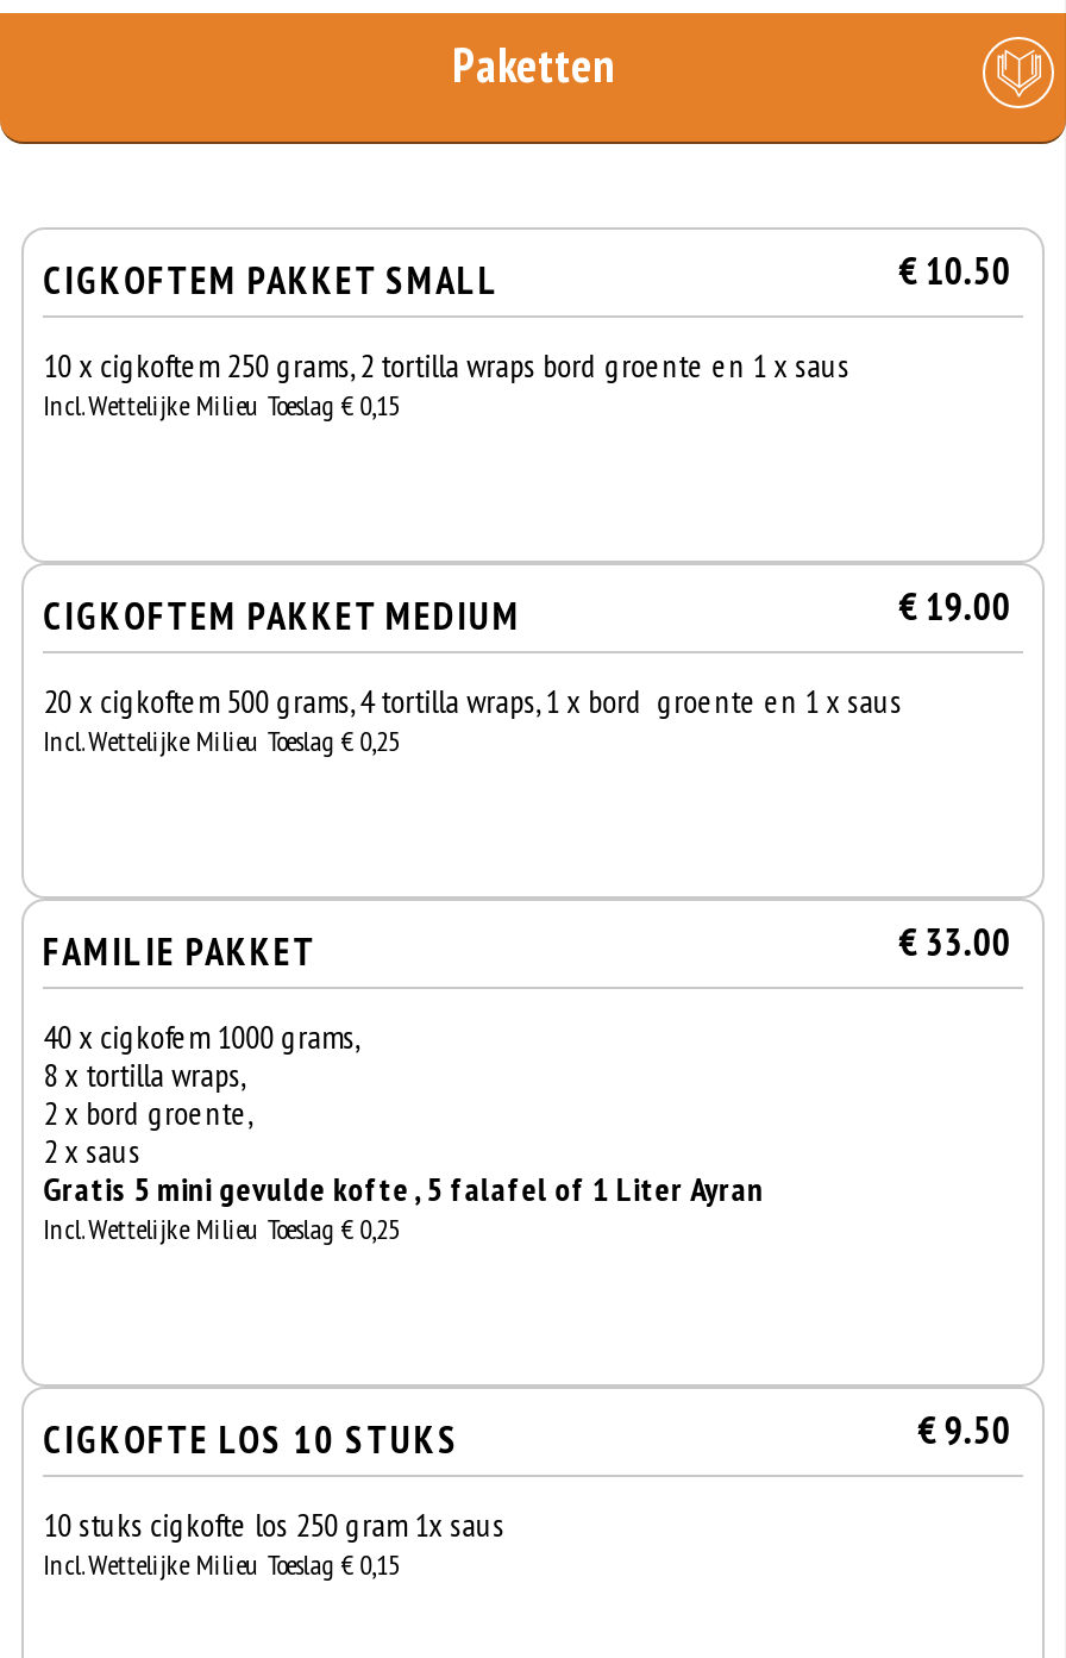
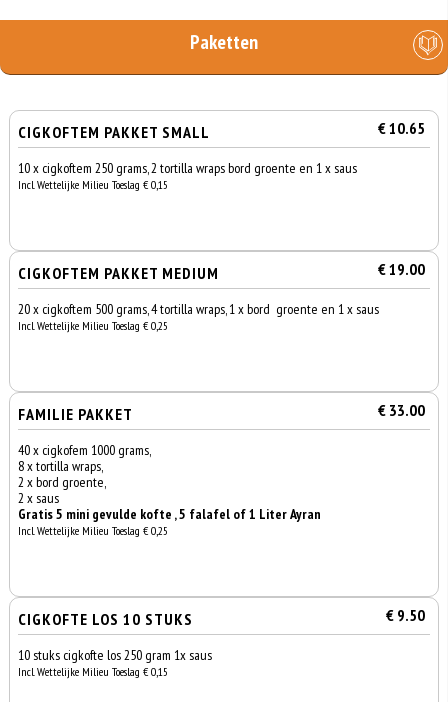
- € 10.50
+ € 10.65
